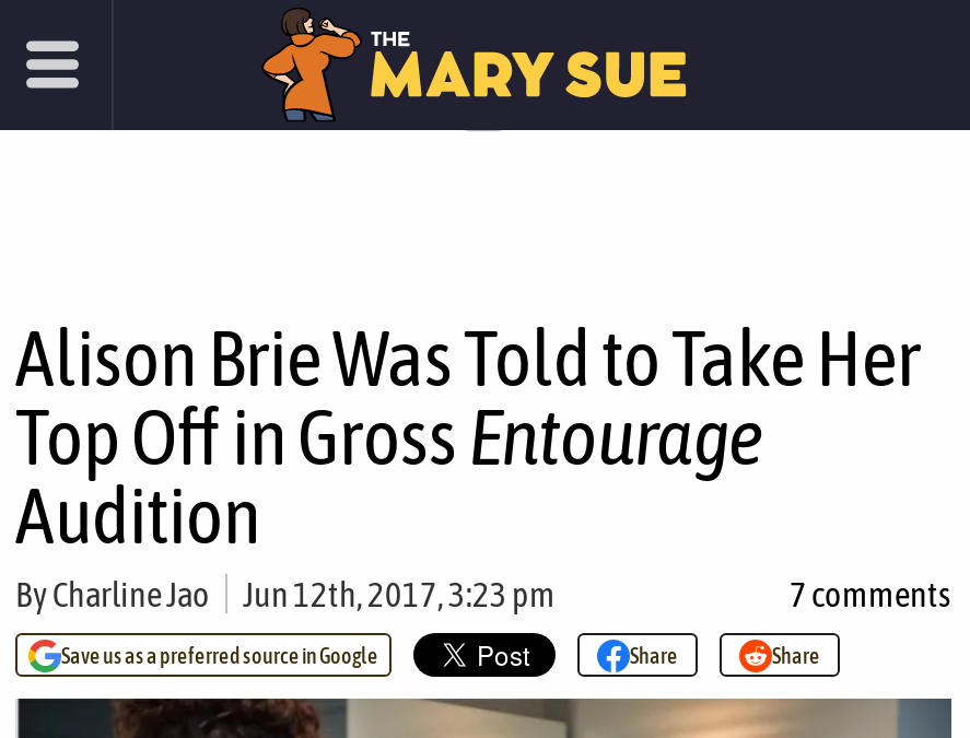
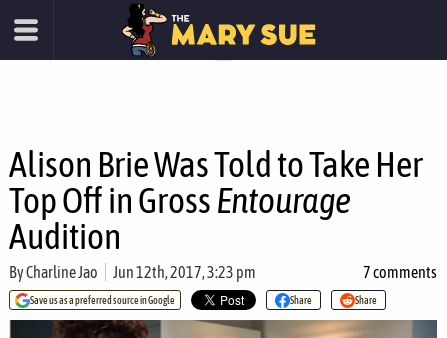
- [image]
+ [image]
